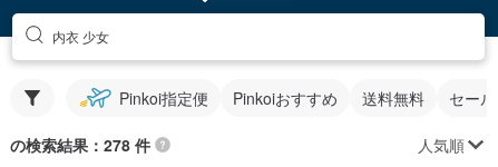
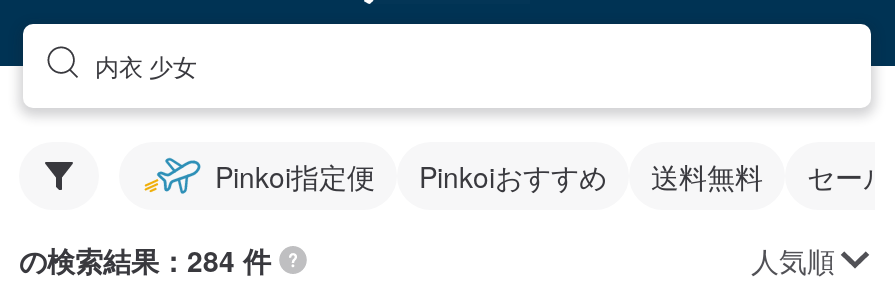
- の検索結果：278 件
+ の検索結果：284 件
